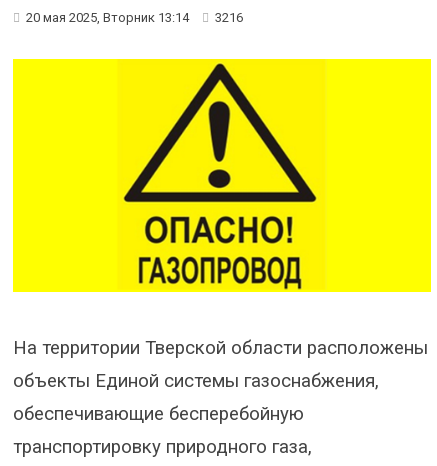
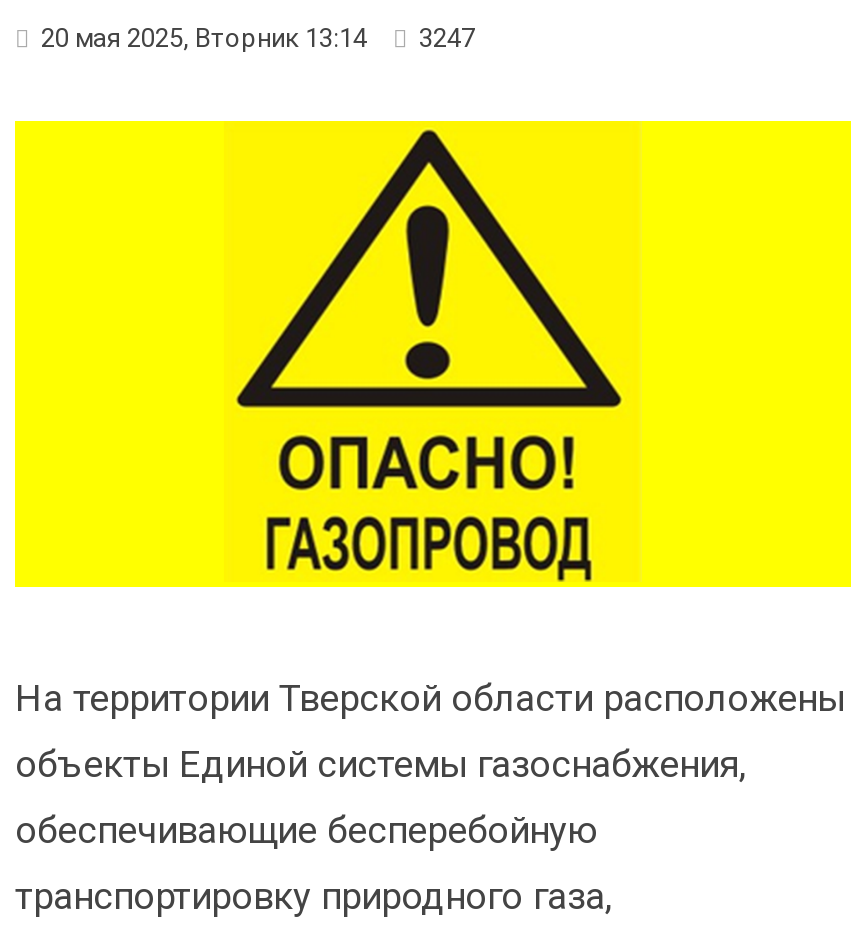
- 20 мая 2025, Вторник 13:14 3216
+ 20 мая 2025, Вторник 13:14 3247
